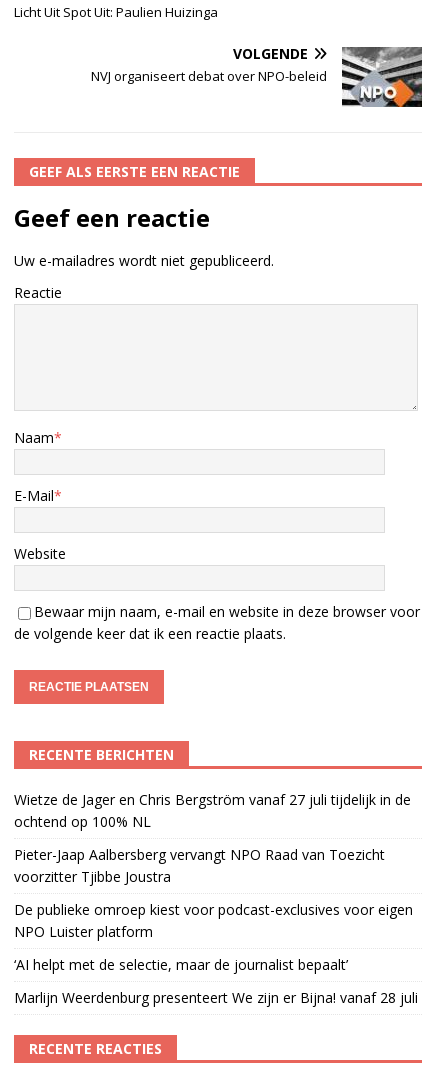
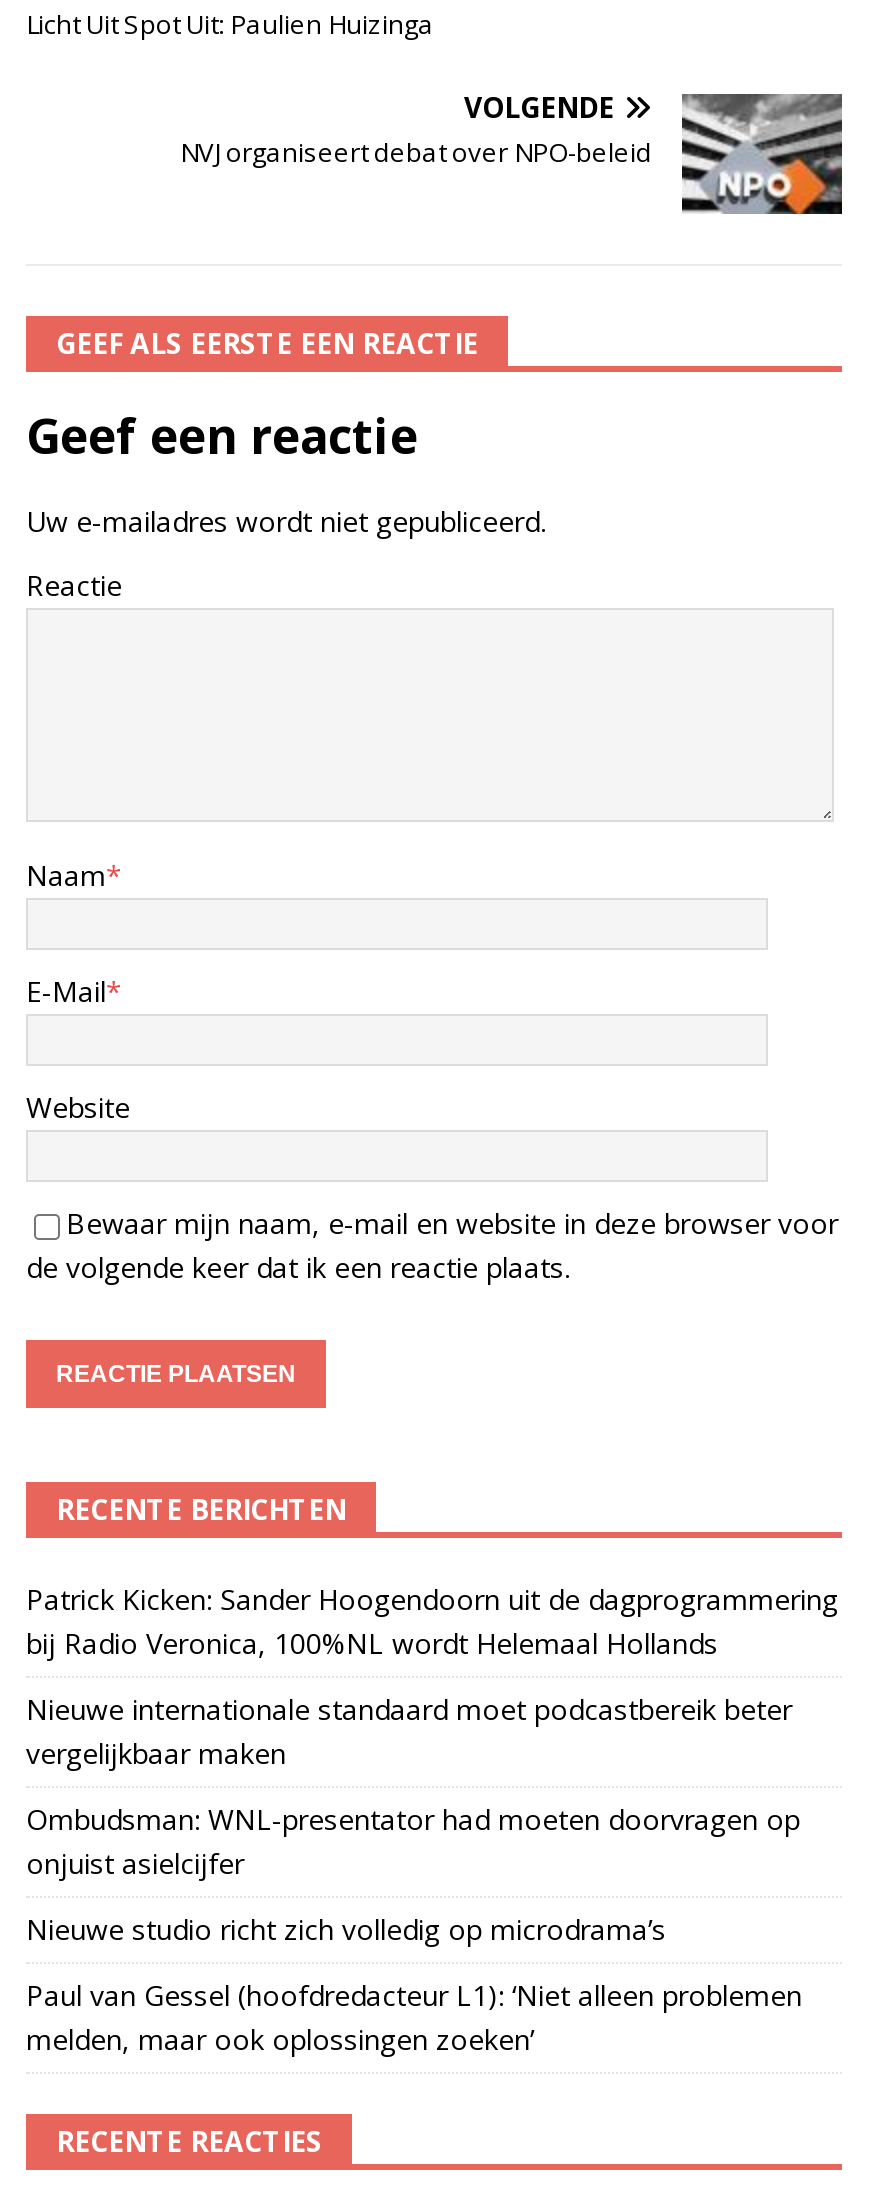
- Wietze de Jager en Chris Bergström vanaf 27 juli tijdelijk in de
- ochtend op 100% NL
+ Patrick Kicken: Sander Hoogendoorn uit de dagprogrammering
+ bij Radio Veronica, 100%NL wordt Helemaal Hollands

- Pieter-Jaap Aalbersberg vervangt NPO Raad van Toezicht
- voorzitter Tjibbe Joustra
+ Nieuwe internationale standaard moet podcastbereik beter
+ vergelijkbaar maken

- De publieke omroep kiest voor podcast-exclusives voor eigen
- NPO Luister platform
+ Ombudsman: WNL-presentator had moeten doorvragen op
+ onjuist asielcijfer

- ‘AI helpt met de selectie, maar de journalist bepaalt’
+ Nieuwe studio richt zich volledig op microdrama’s

- Marlijn Weerdenburg presenteert We zijn er Bijna! vanaf 28 juli
+ Paul van Gessel (hoofdredacteur L1): ‘Niet alleen problemen
+ melden, maar ook oplossingen zoeken’
